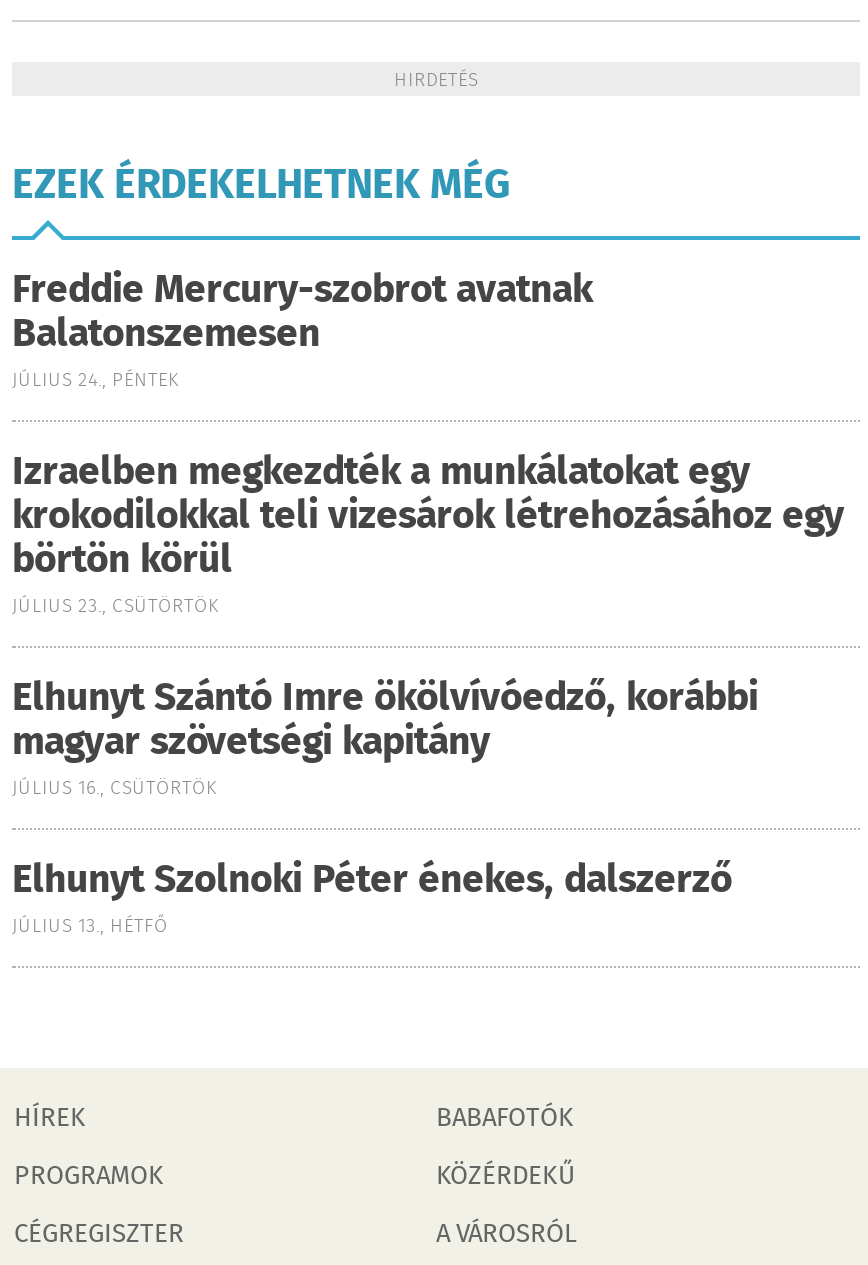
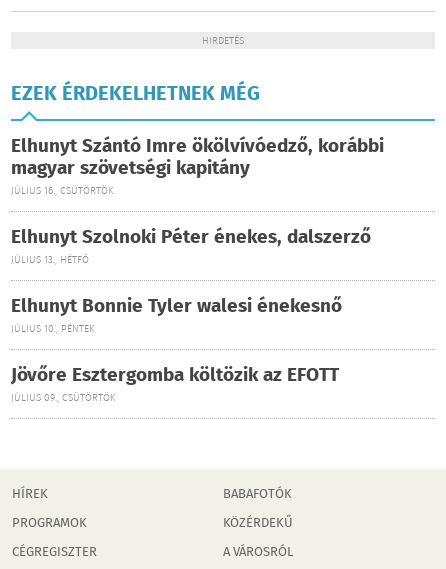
- Freddie Mercury-szobrot avatnak
- Balatonszemesen
- JÚLIUS 24., PÉNTEK
- Izraelben megkezdték a munkálatokat egy
- krokodilokkal teli vizesárok létrehozásához egy
- börtön körül
- JÚLIUS 23., CSÜTÖRTÖK

moved up: Elhunyt Szántó Imre ökölvívóedző, korábbi | magyar szövetségi kapitány | JÚLIUS 16., CSÜTÖRTÖK | Elhunyt Szolnoki Péter énekes, dalszerző | JÚLIUS 13., HÉTFŐ

+ Elhunyt Bonnie Tyler walesi énekesnő
+ JÚLIUS 10., PÉNTEK
+ Jövőre Esztergomba költözik az EFOTT
+ JÚLIUS 09., CSÜTÖRTÖK
